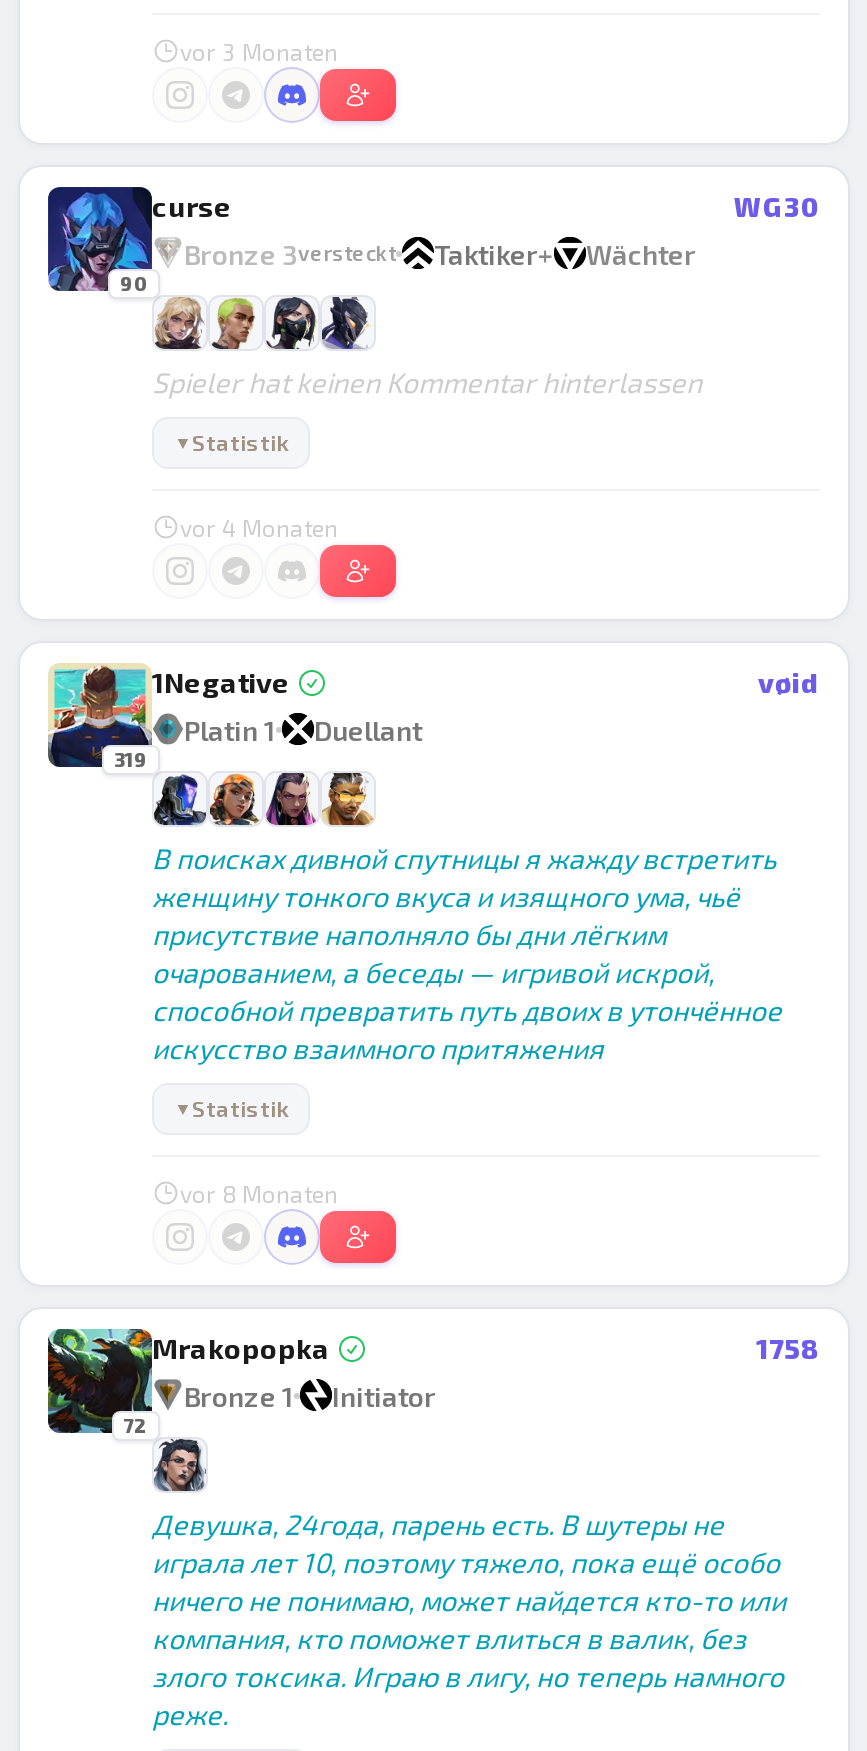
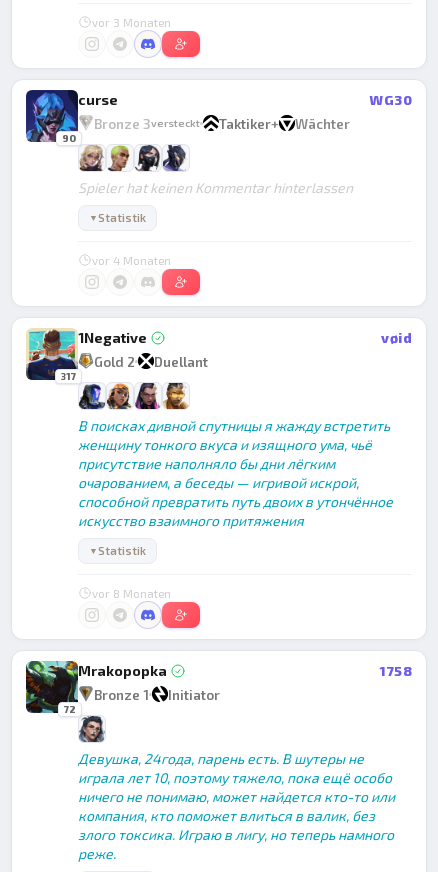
- Platin 1 Duellant
+ Gold 2 Duellant

- 319
+ 317
